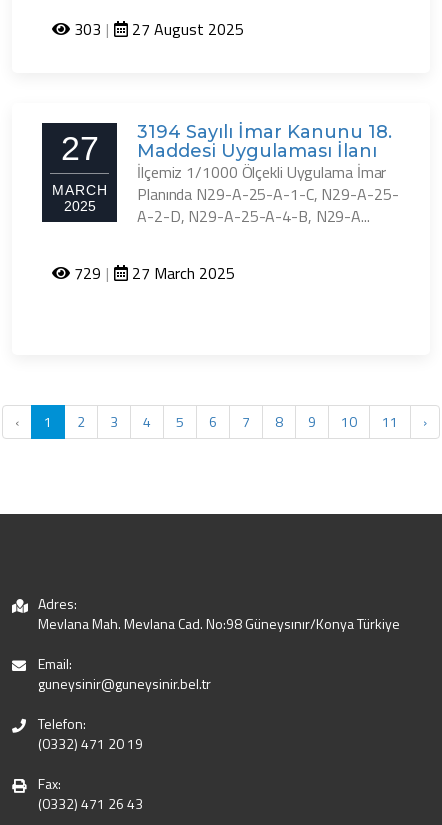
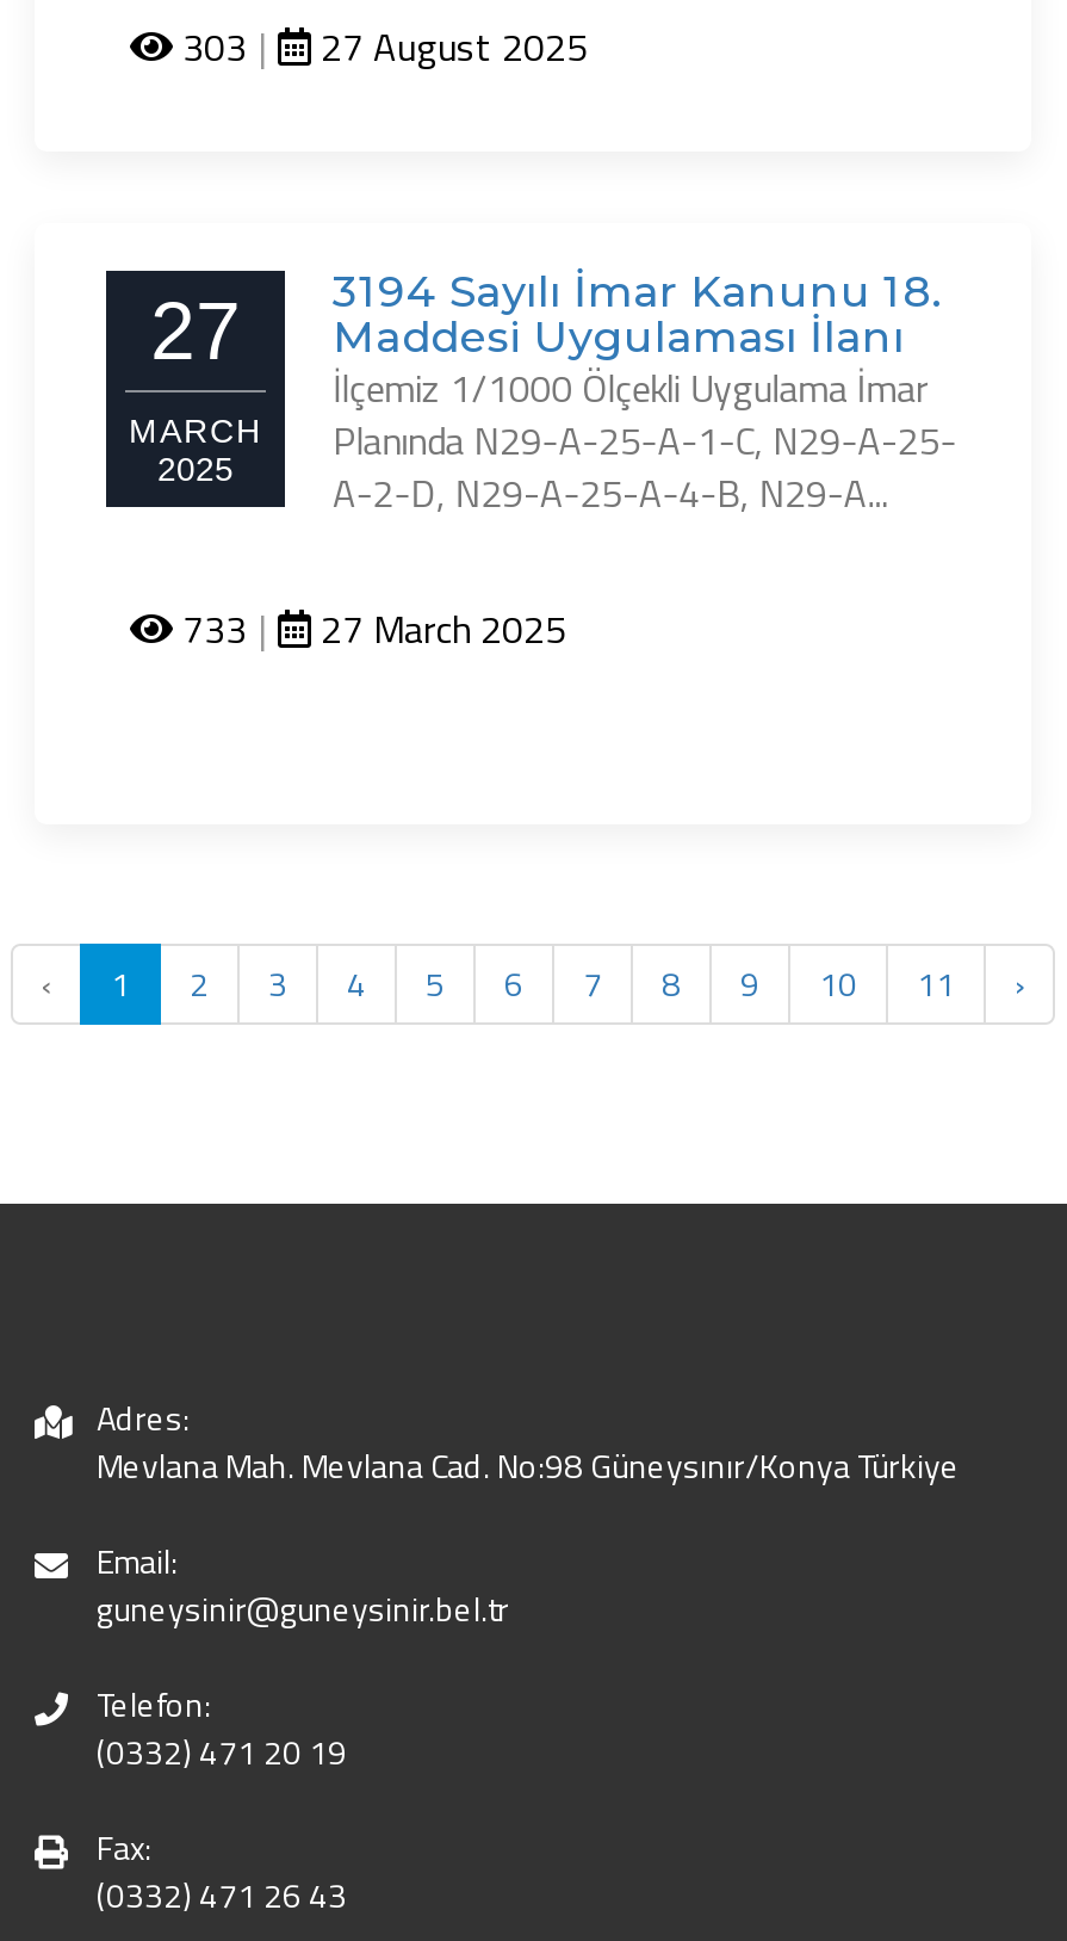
- 729 27 March 2025
+ 733 27 March 2025
